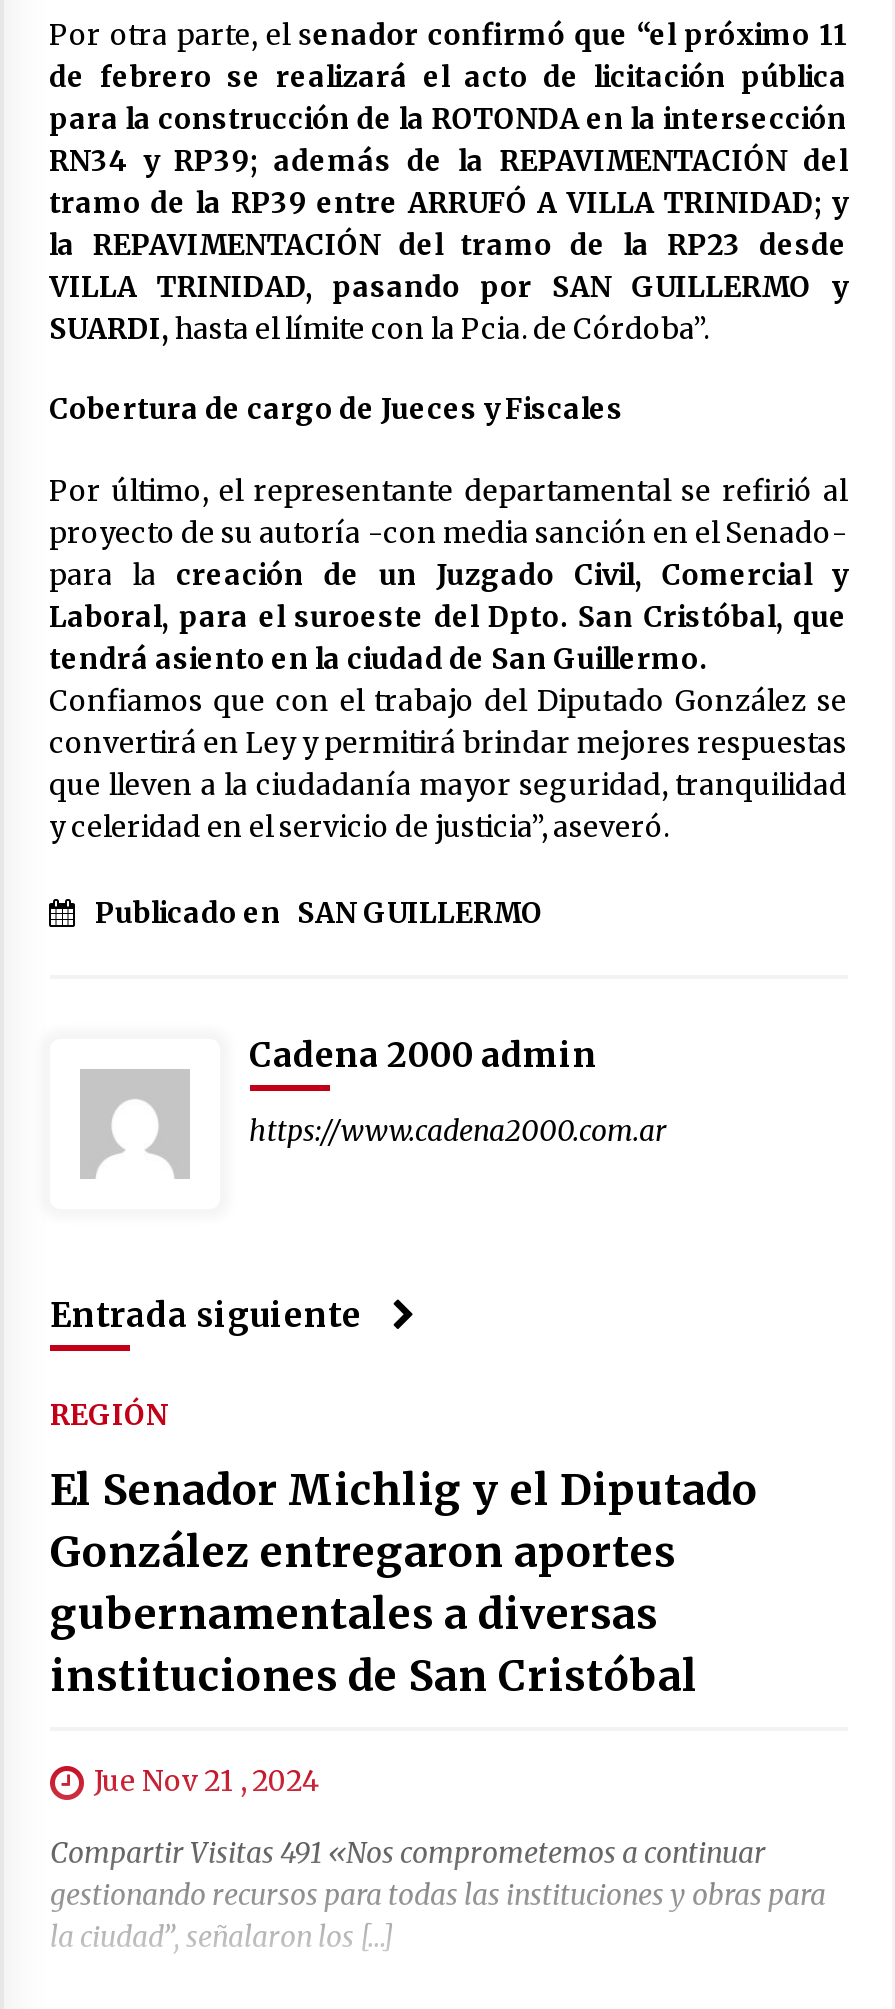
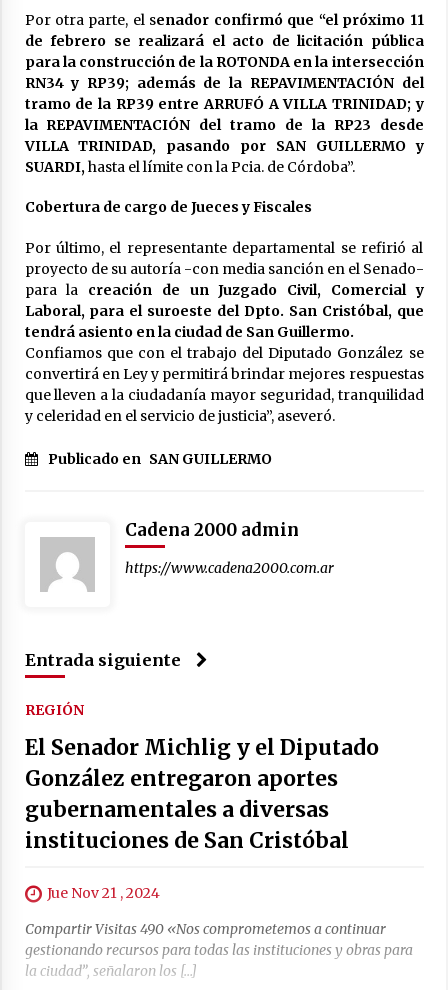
- Compartir Visitas 491 «Nos comprometemos a continuar
+ Compartir Visitas 490 «Nos comprometemos a continuar
